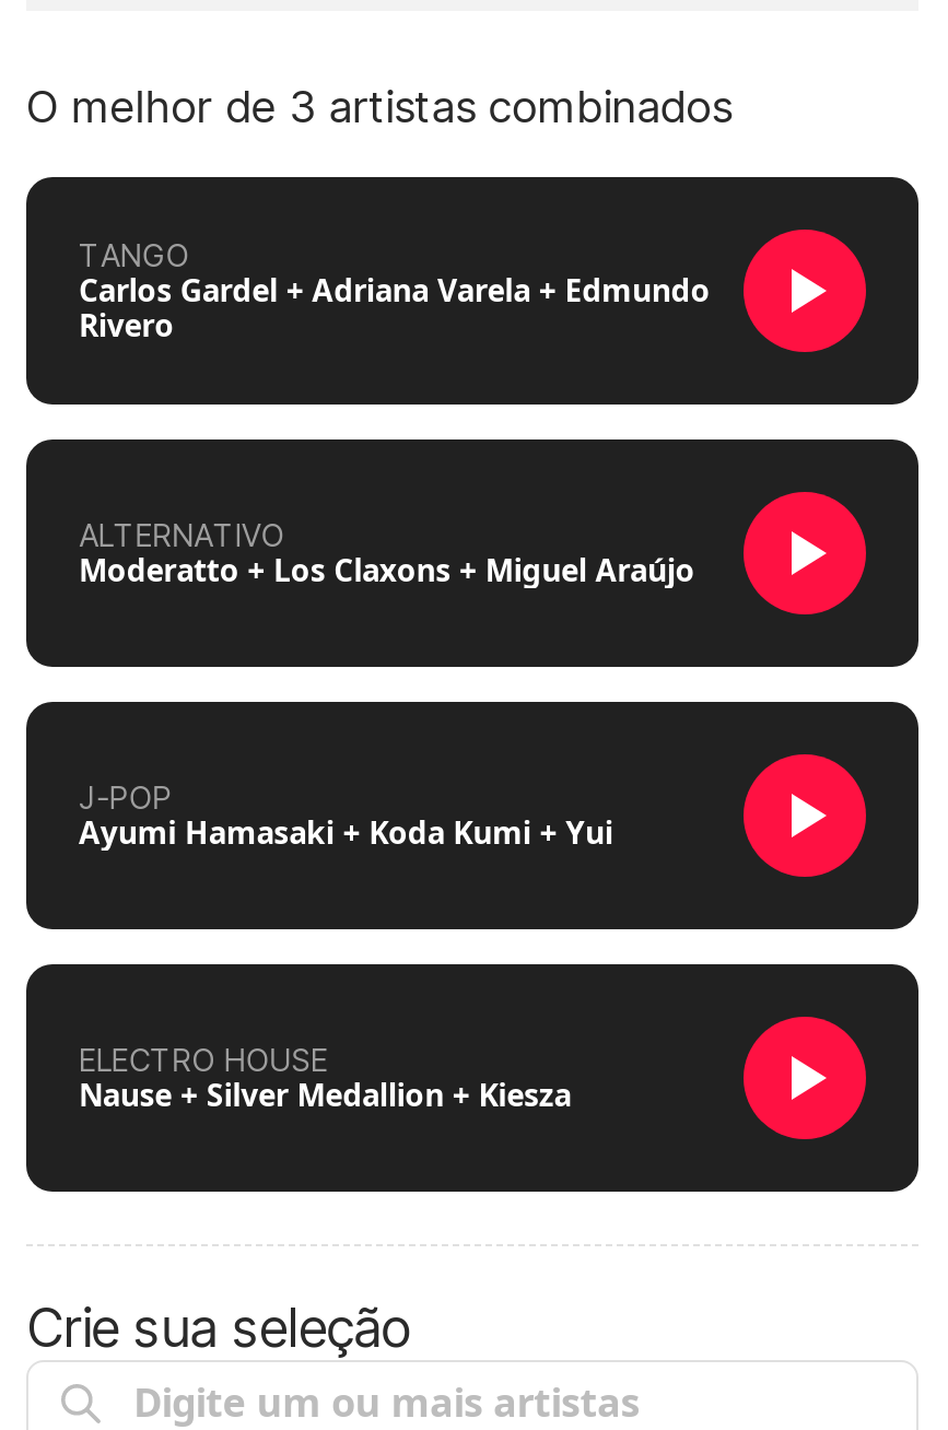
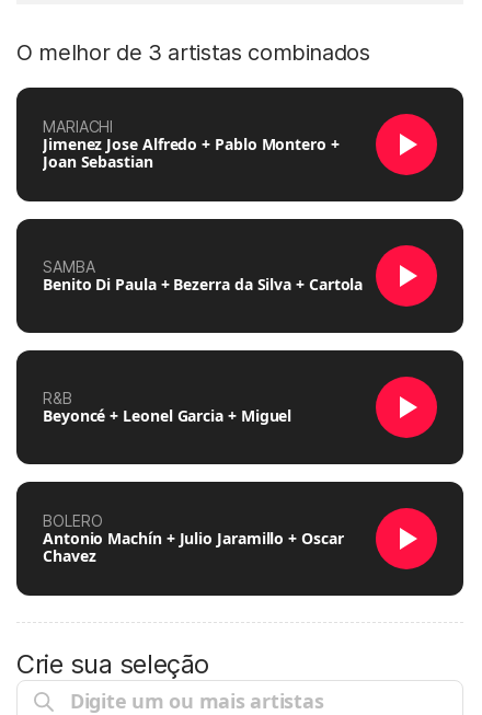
- TANGO
- Carlos Gardel + Adriana Varela + Edmundo
- Rivero
+ MARIACHI
+ Jimenez Jose Alfredo + Pablo Montero +
+ Joan Sebastian

- ALTERNATIVO
- Moderatto + Los Claxons + Miguel Araújo
+ SAMBA
+ Benito Di Paula + Bezerra da Silva + Cartola

- J-POP
- Ayumi Hamasaki + Koda Kumi + Yui
+ R&B
+ Beyoncé + Leonel Garcia + Miguel

- ELECTRO HOUSE
- Nause + Silver Medallion + Kiesza
+ BOLERO
+ Antonio Machín + Julio Jaramillo + Oscar
+ Chavez
